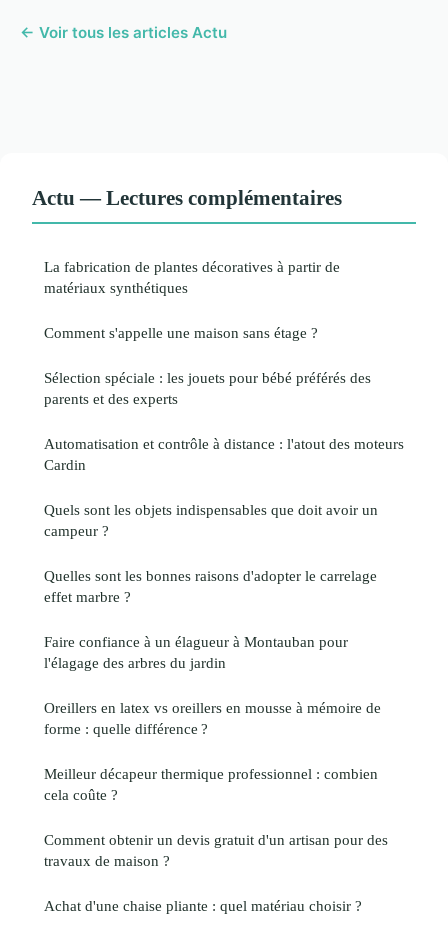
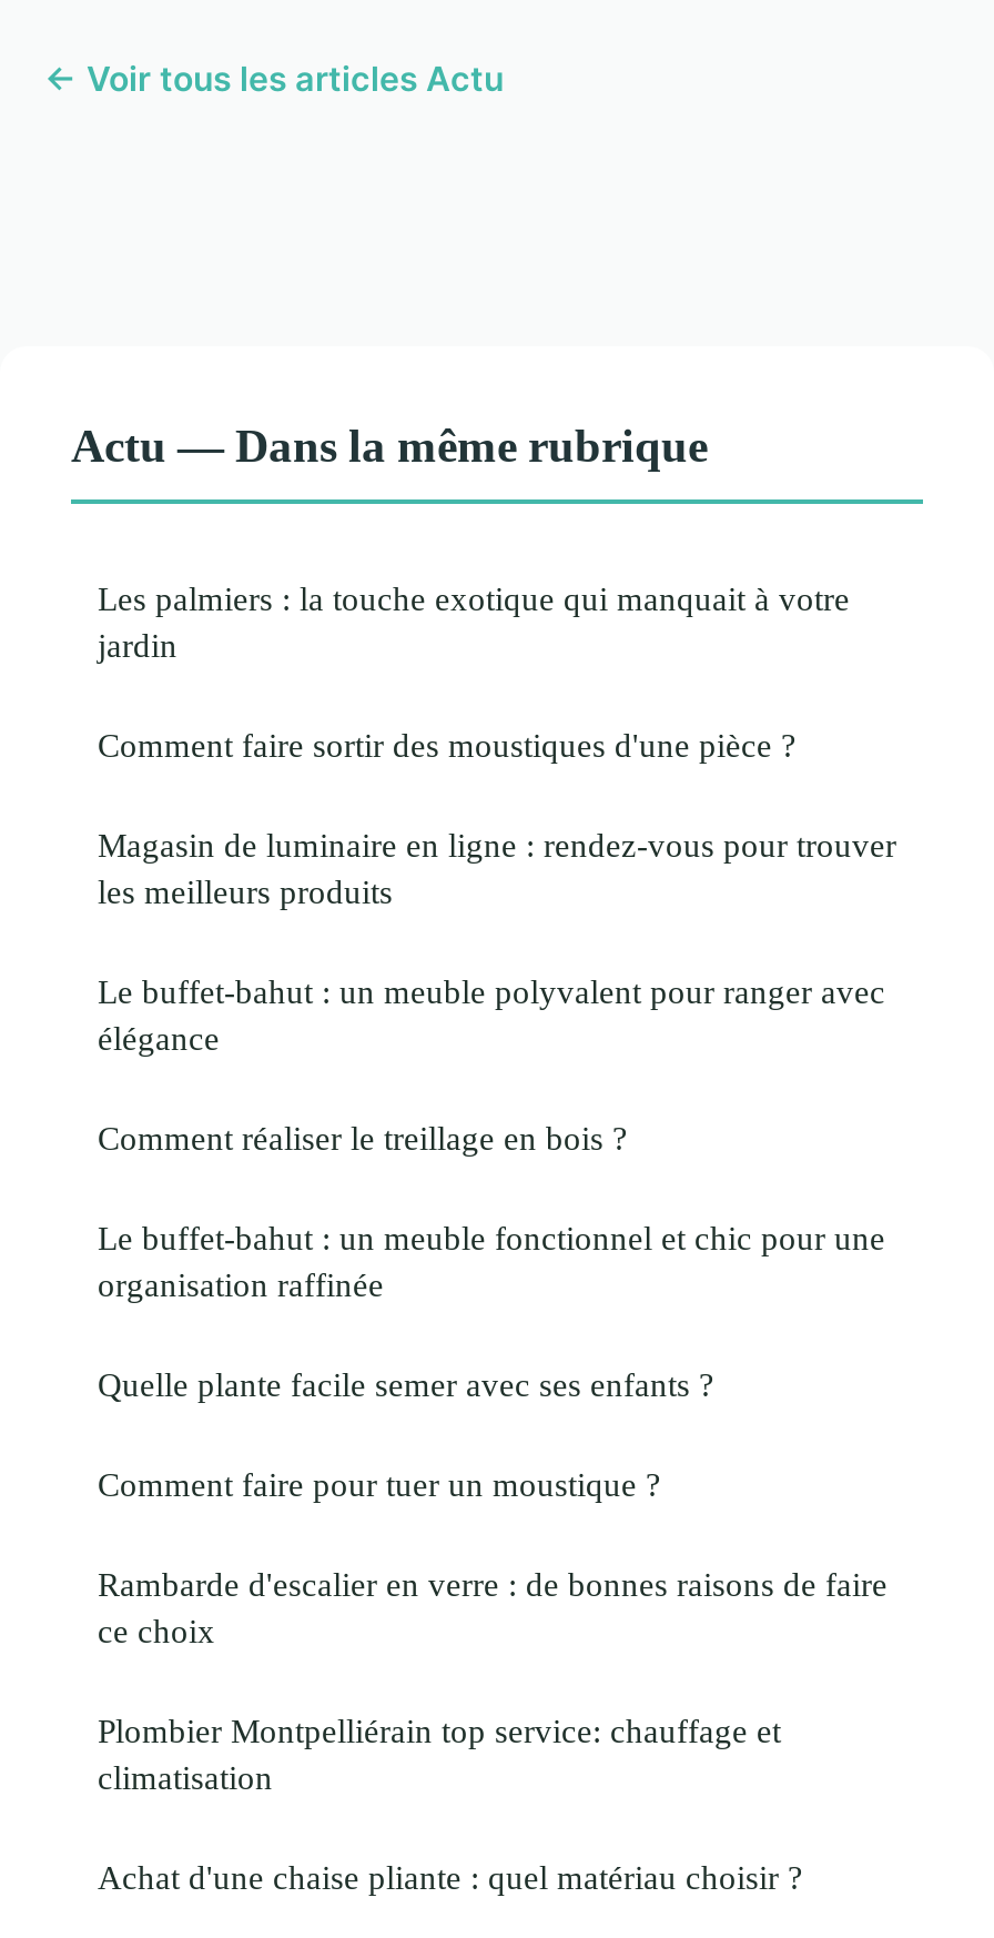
- Actu — Lectures complémentaires
+ Actu — Dans la même rubrique

- La fabrication de plantes décoratives à partir de
- matériaux synthétiques
+ Les palmiers : la touche exotique qui manquait à votre
+ jardin

- Comment s'appelle une maison sans étage ?
+ Comment faire sortir des moustiques d'une pièce ?

- Sélection spéciale : les jouets pour bébé préférés des
- parents et des experts
+ Magasin de luminaire en ligne : rendez-vous pour trouver
+ les meilleurs produits

- Automatisation et contrôle à distance : l'atout des moteurs
- Cardin
+ Le buffet-bahut : un meuble polyvalent pour ranger avec
+ élégance

- Quels sont les objets indispensables que doit avoir un
- campeur ?
+ Comment réaliser le treillage en bois ?

- Quelles sont les bonnes raisons d'adopter le carrelage
- effet marbre ?
+ Le buffet-bahut : un meuble fonctionnel et chic pour une
+ organisation raffinée

- Faire confiance à un élagueur à Montauban pour
- l'élagage des arbres du jardin
+ Quelle plante facile semer avec ses enfants ?

- Oreillers en latex vs oreillers en mousse à mémoire de
- forme : quelle différence ?
+ Comment faire pour tuer un moustique ?

- Meilleur décapeur thermique professionnel : combien
- cela coûte ?
+ Rambarde d'escalier en verre : de bonnes raisons de faire
+ ce choix

- Comment obtenir un devis gratuit d'un artisan pour des
- travaux de maison ?
+ Plombier Montpelliérain top service: chauffage et
+ climatisation
